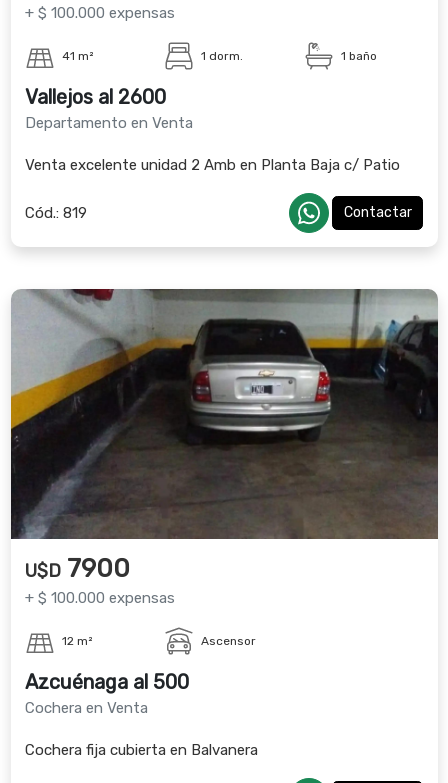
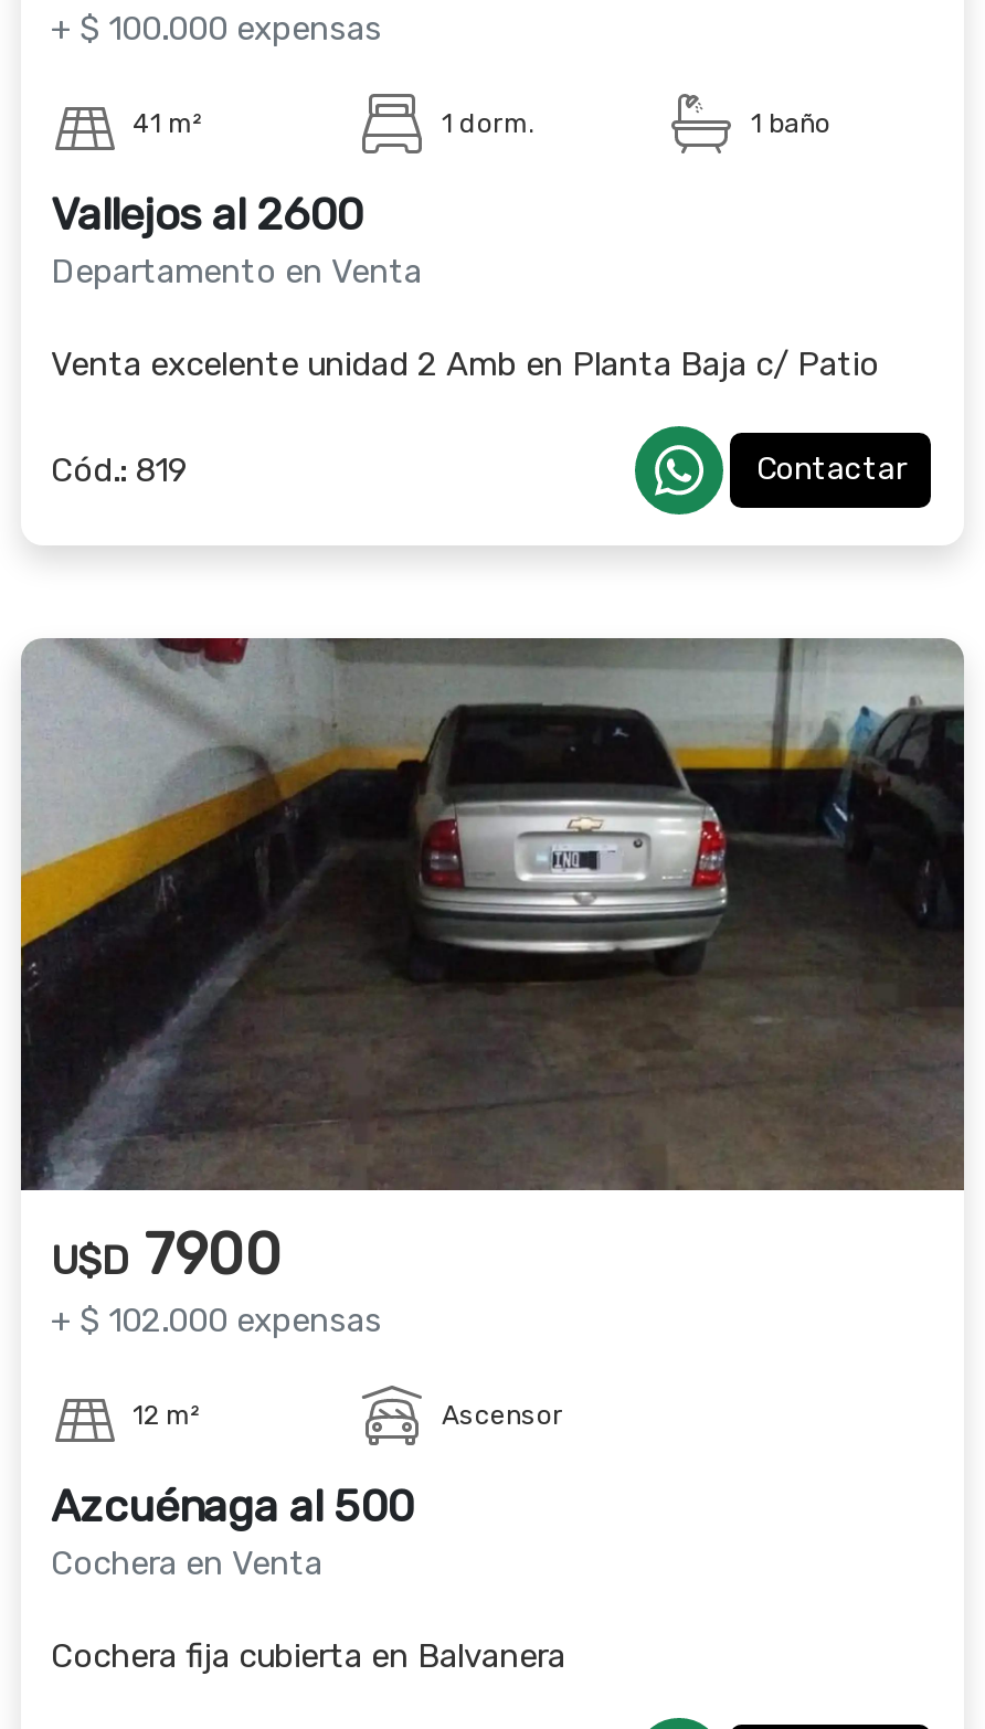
- + $ 100.000 expensas
+ + $ 102.000 expensas
